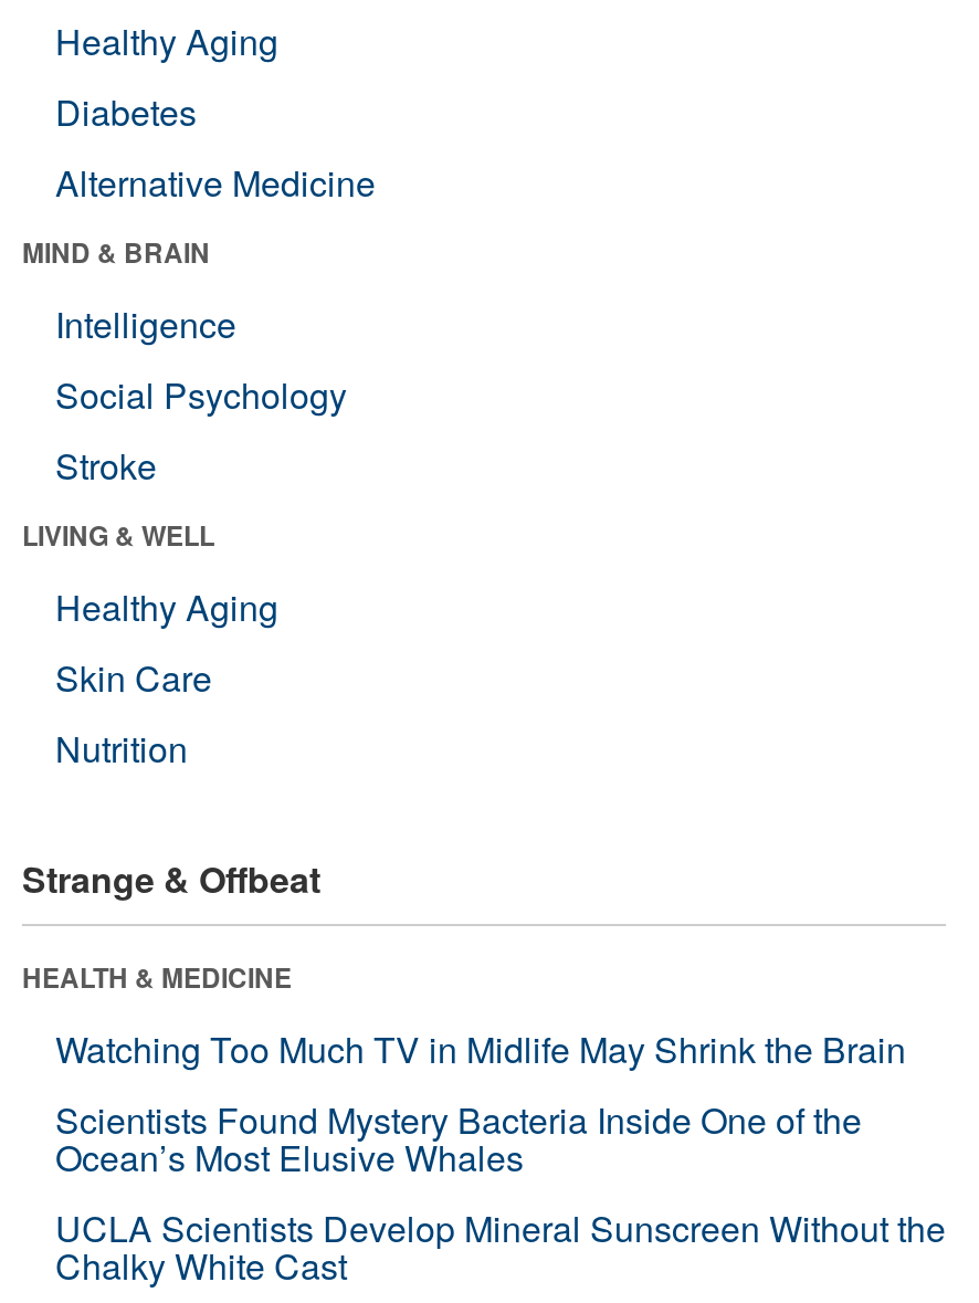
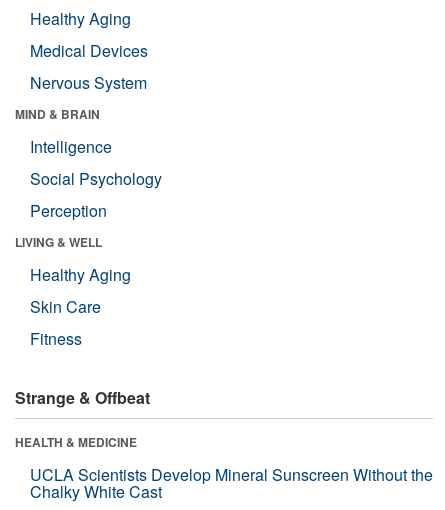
- Diabetes
- Alternative Medicine
+ Medical Devices
+ Nervous System

- Stroke
+ Perception

- Nutrition
+ Fitness

- Watching Too Much TV in Midlife May Shrink the Brain
- Scientists Found Mystery Bacteria Inside One of the
- Ocean’s Most Elusive Whales
